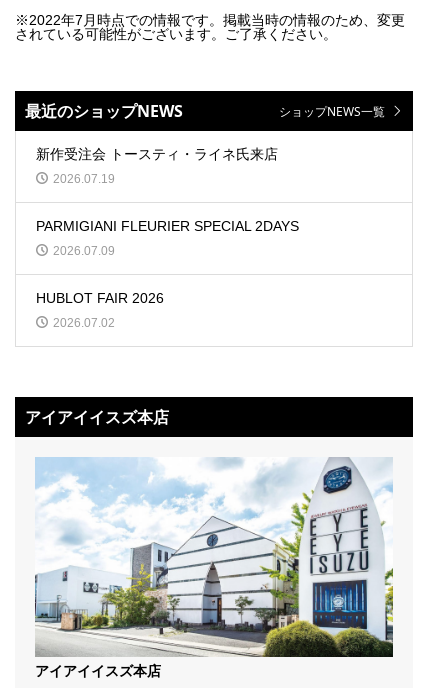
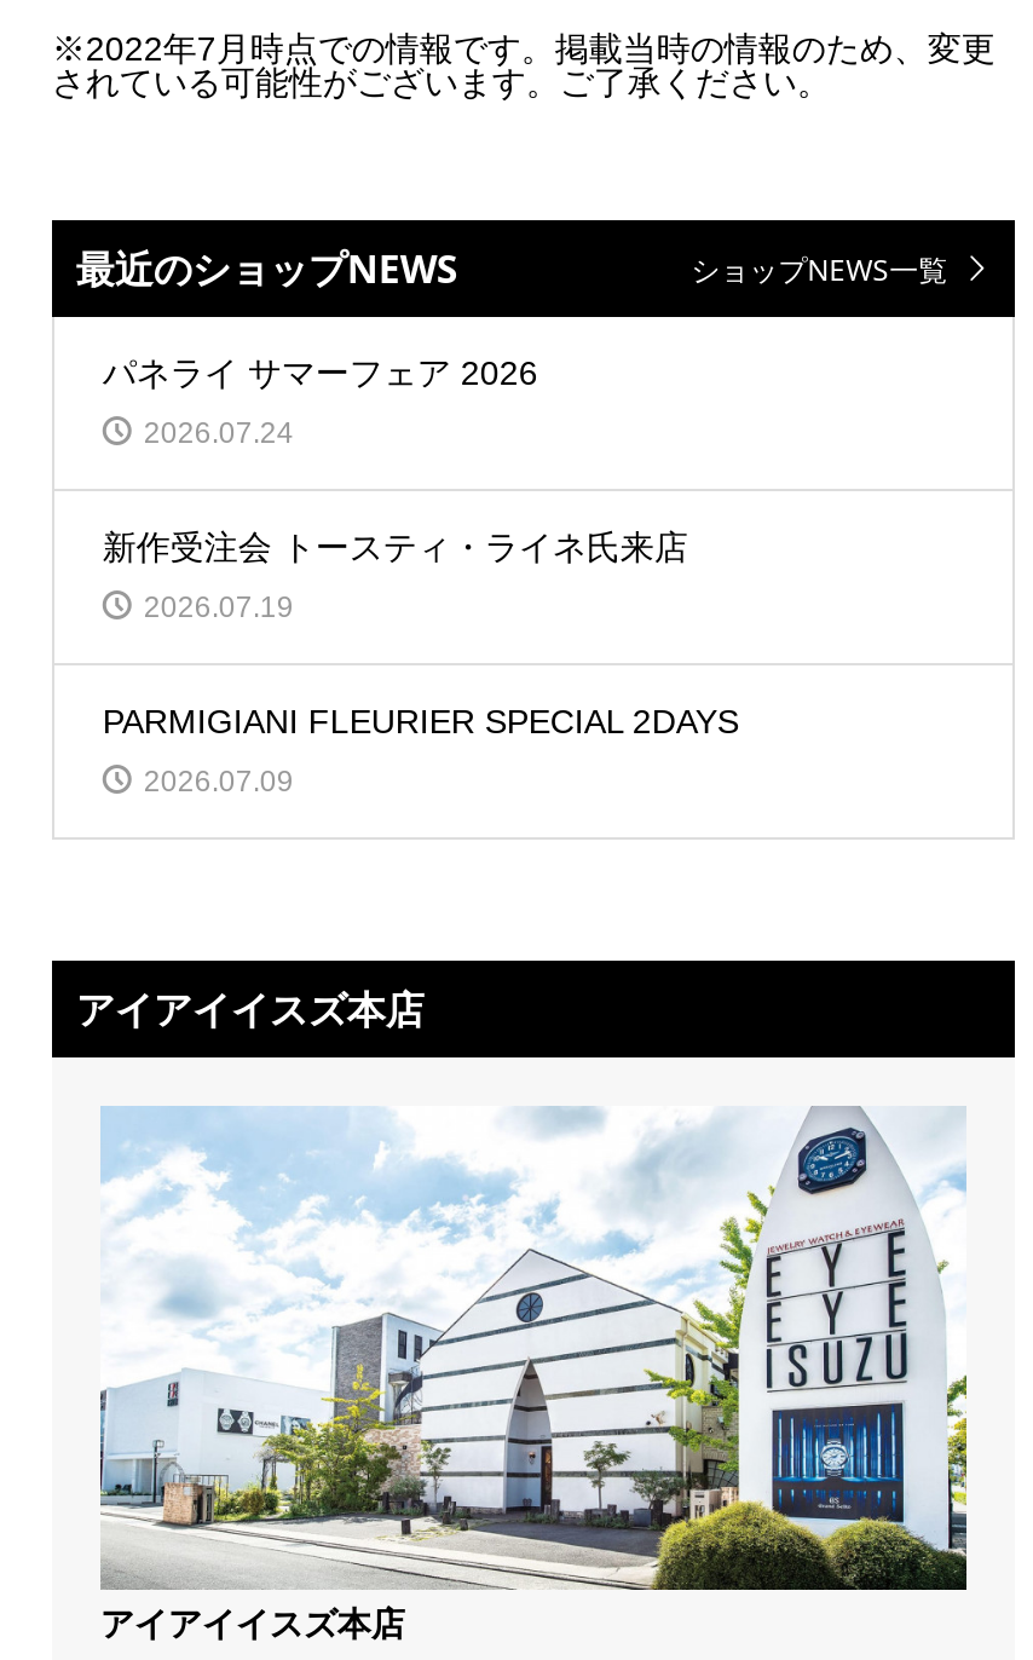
+ パネライ サマーフェア 2026
+ 2026.07.24

moved down: 新作受注会 トースティ・ライネ氏来店 | 2026.07.19 | PARMIGIANI FLEURIER SPECIAL 2DAYS | 2026.07.09

- HUBLOT FAIR 2026
- 2026.07.02
